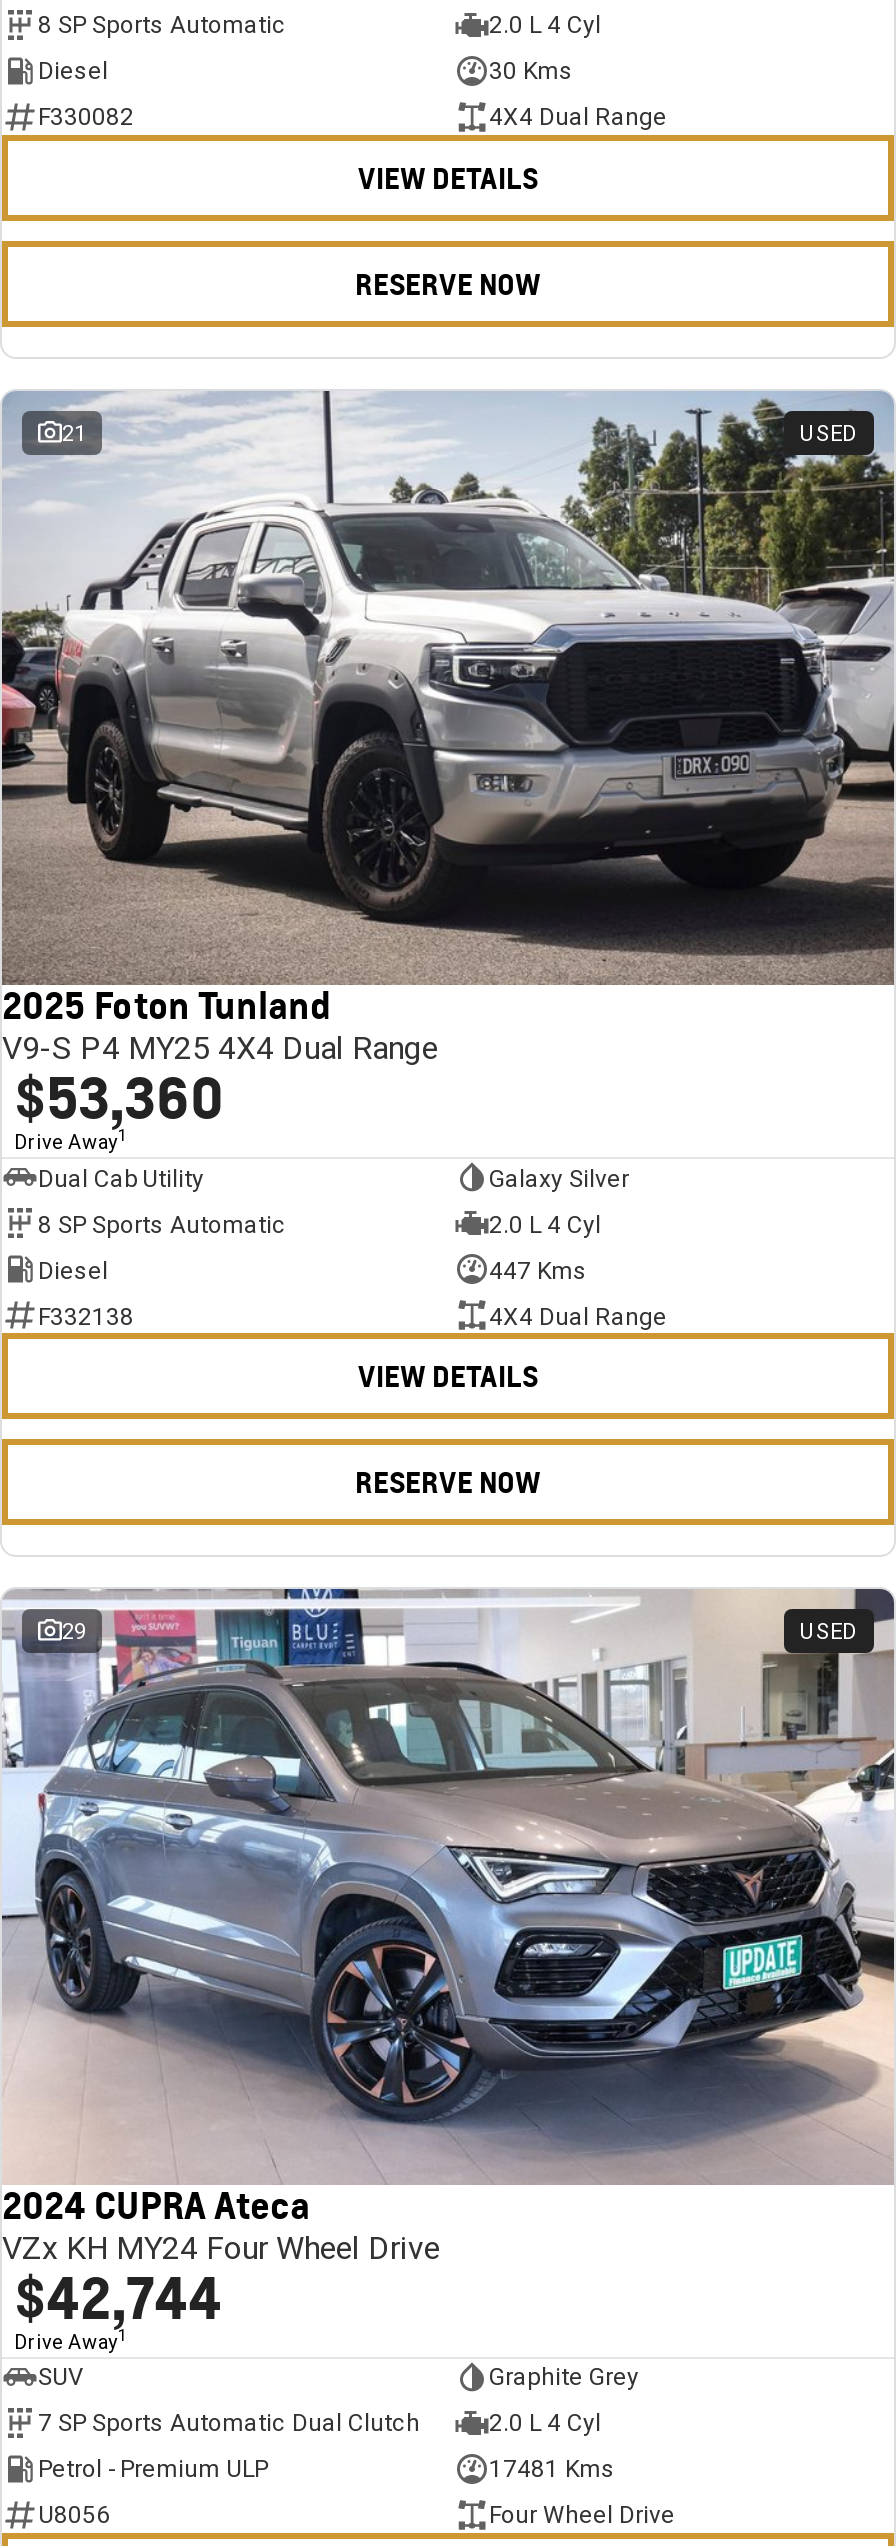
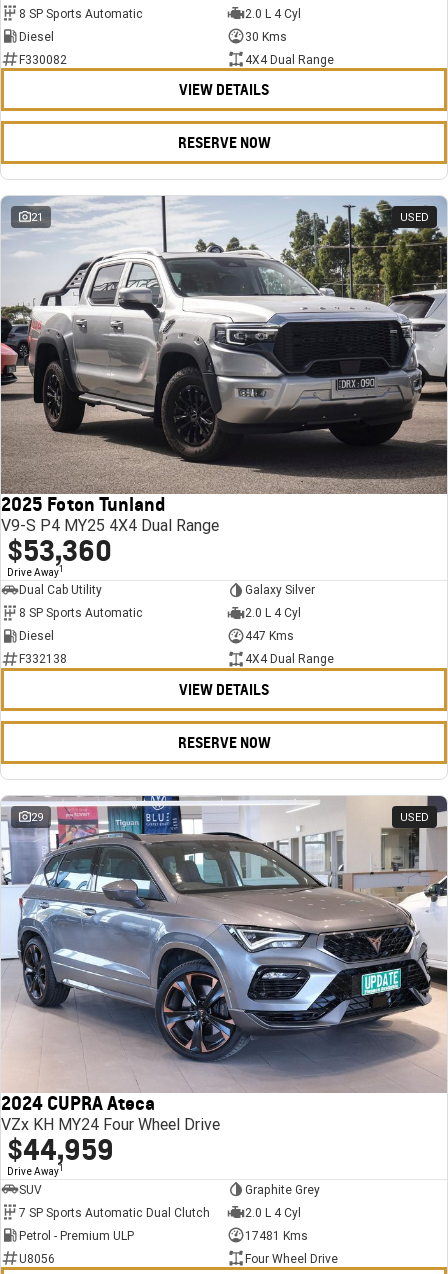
- $42,744
+ $44,959
